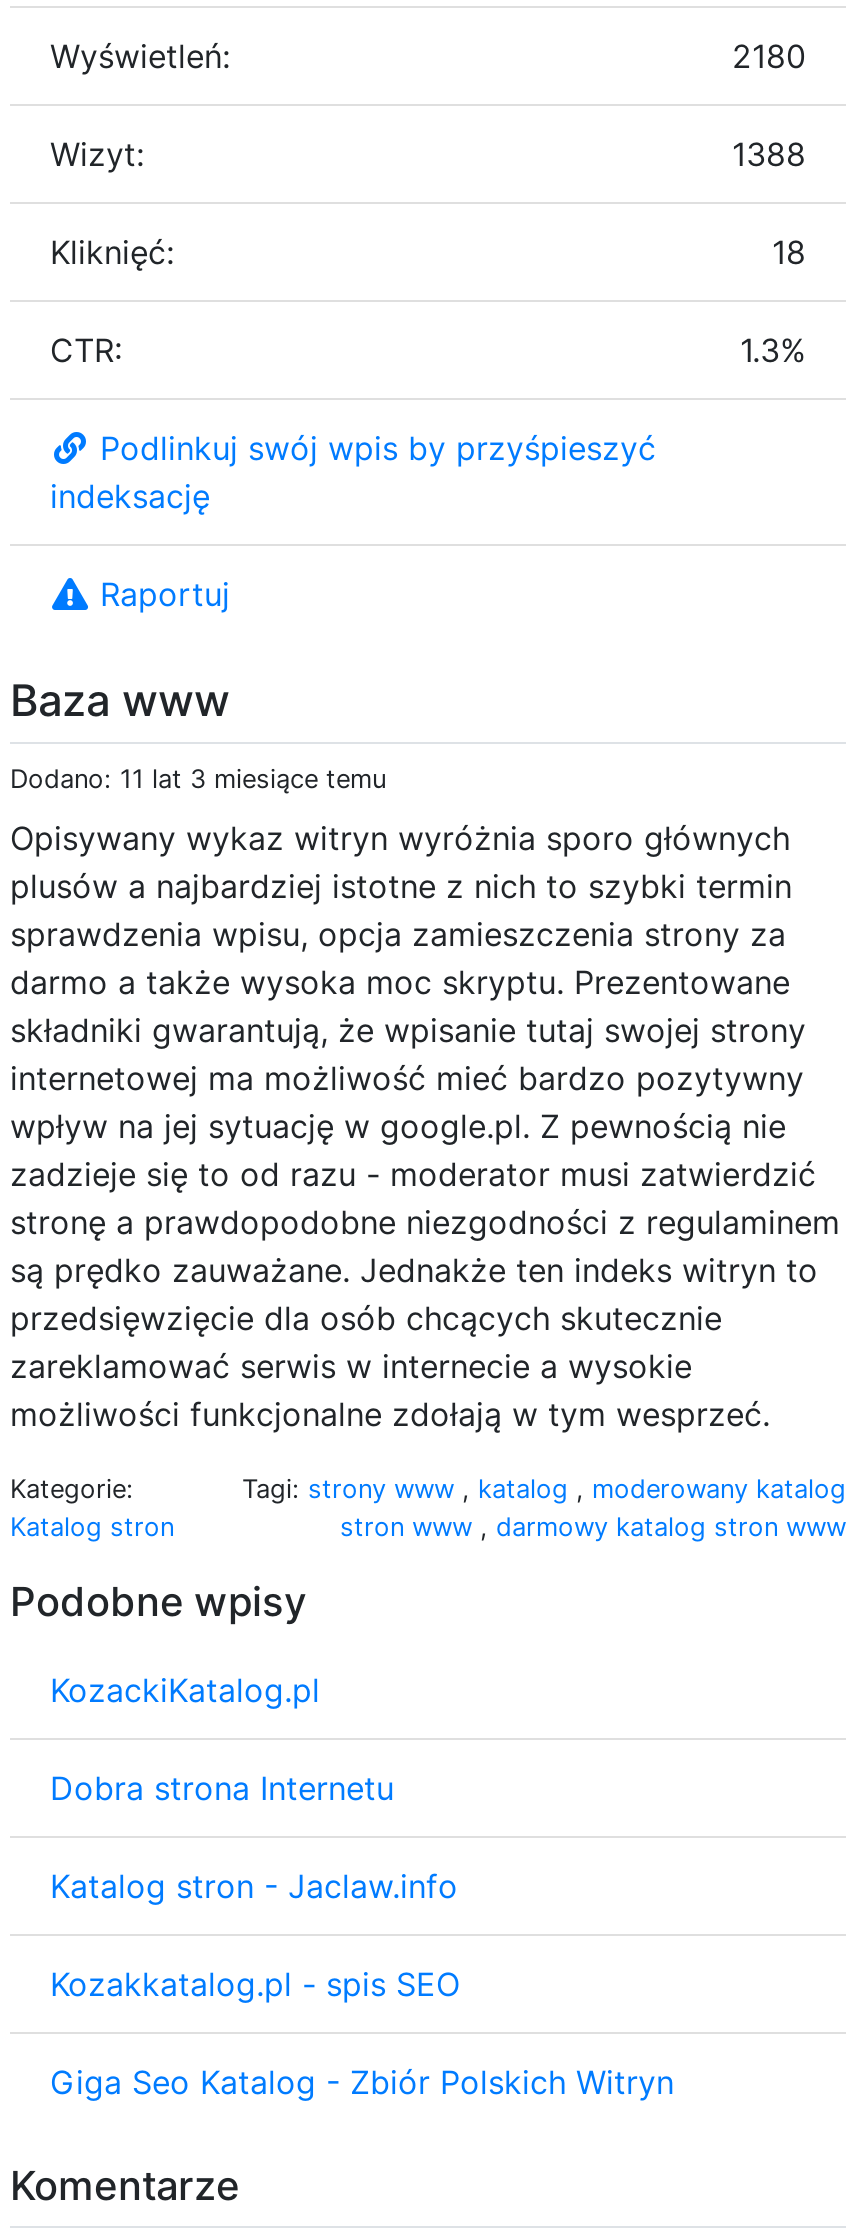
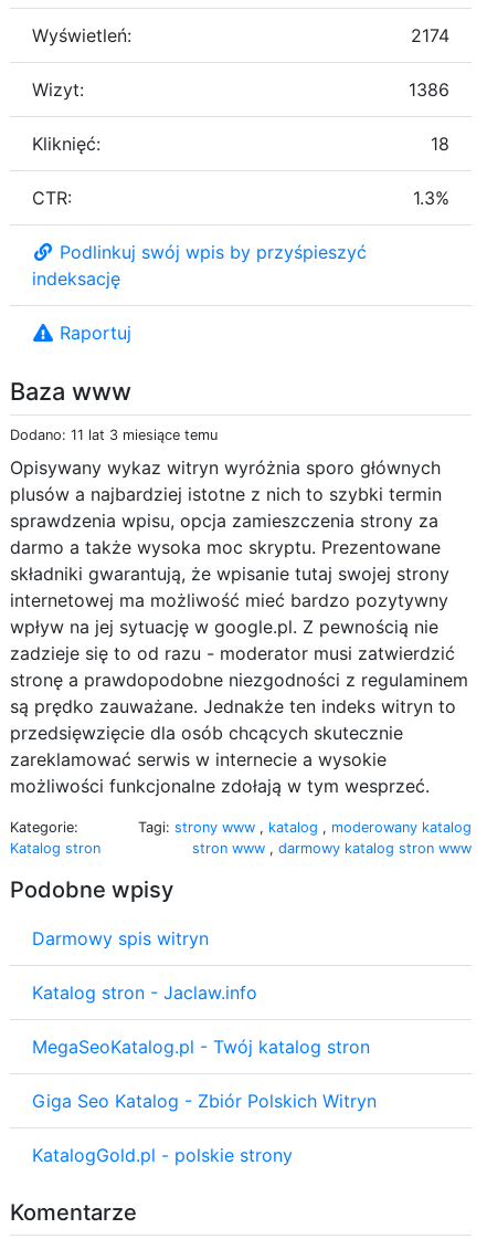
- 2180
+ 2174

- 1388
+ 1386

- KozackiKatalog.pl
- Dobra strona Internetu
+ Darmowy spis witryn

moved up: Katalog stron - Jaclaw.info

- Kozakkatalog.pl - spis SEO
+ MegaSeoKatalog.pl - Twój katalog stron

moved up: Giga Seo Katalog - Zbiór Polskich Witryn

+ KatalogGold.pl - polskie strony
